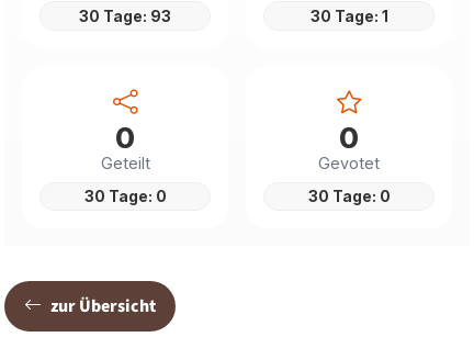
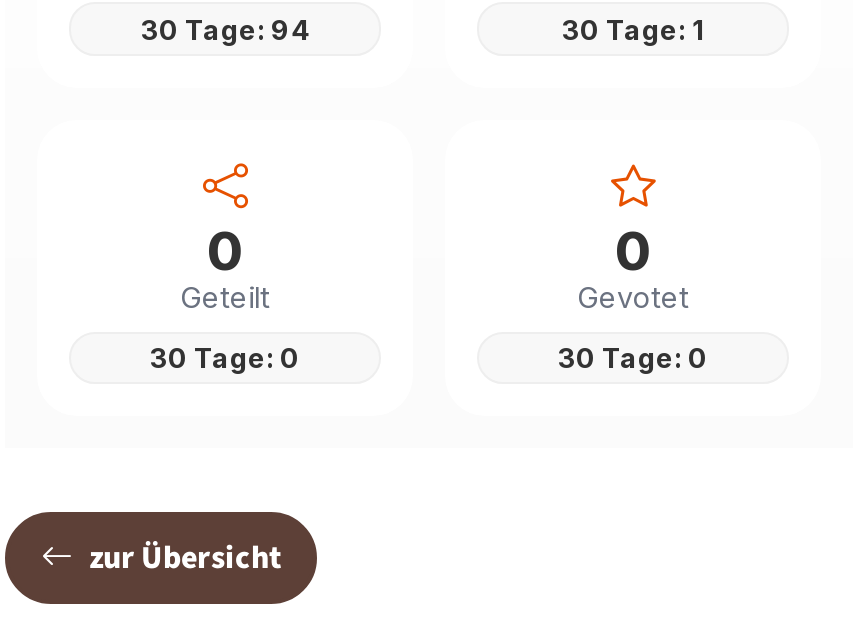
- 30 Tage: 93
+ 30 Tage: 94
